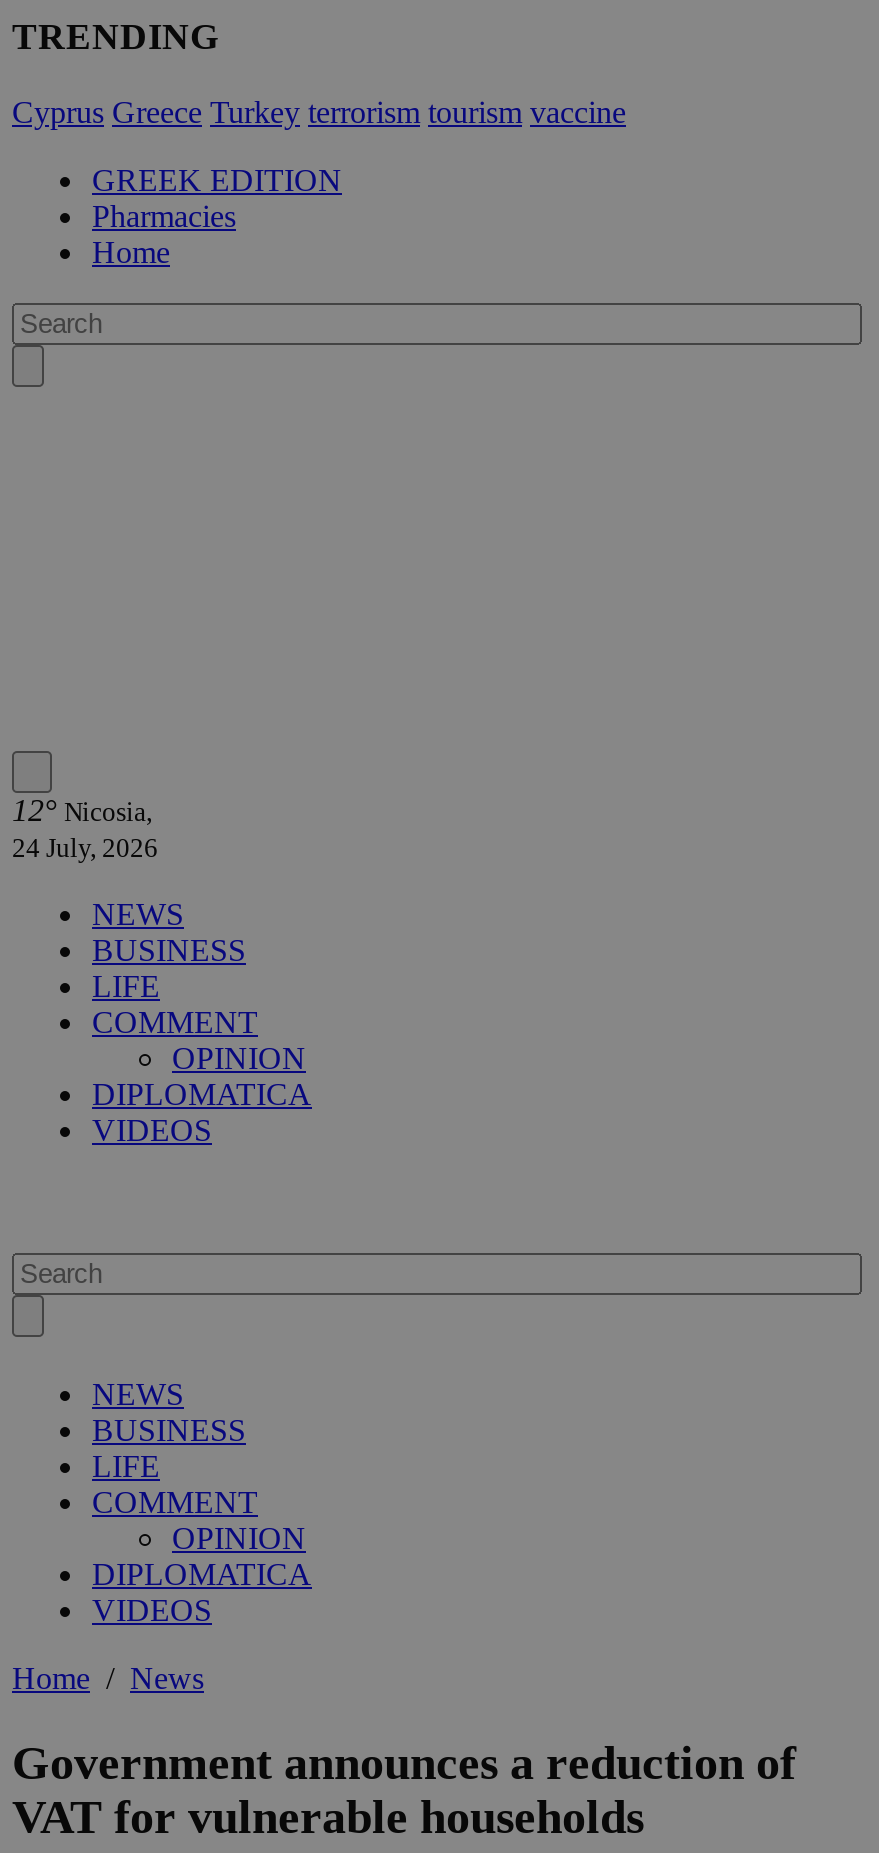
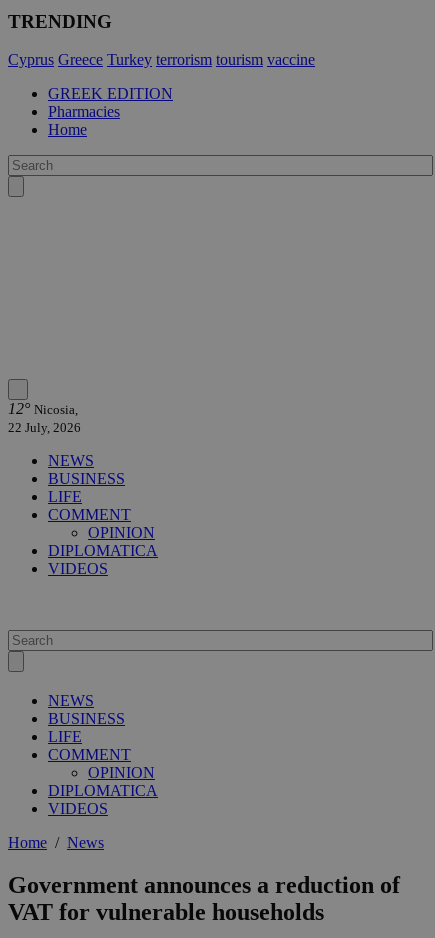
- 24 July, 2026
+ 22 July, 2026
